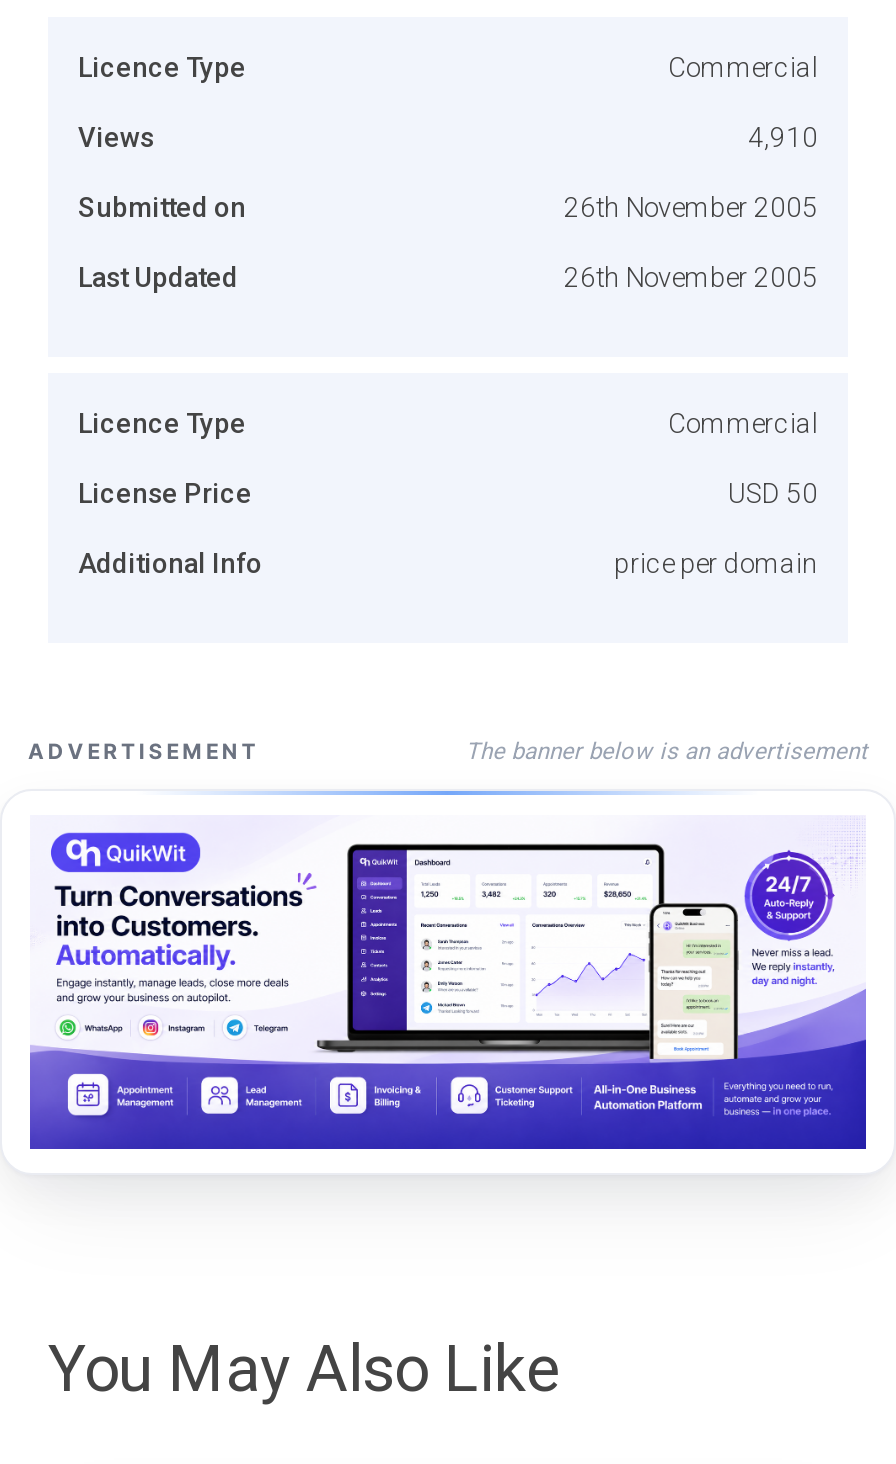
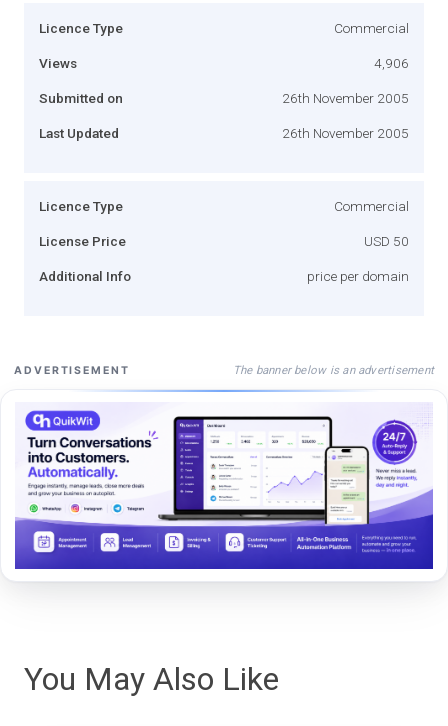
- 4,910
+ 4,906
